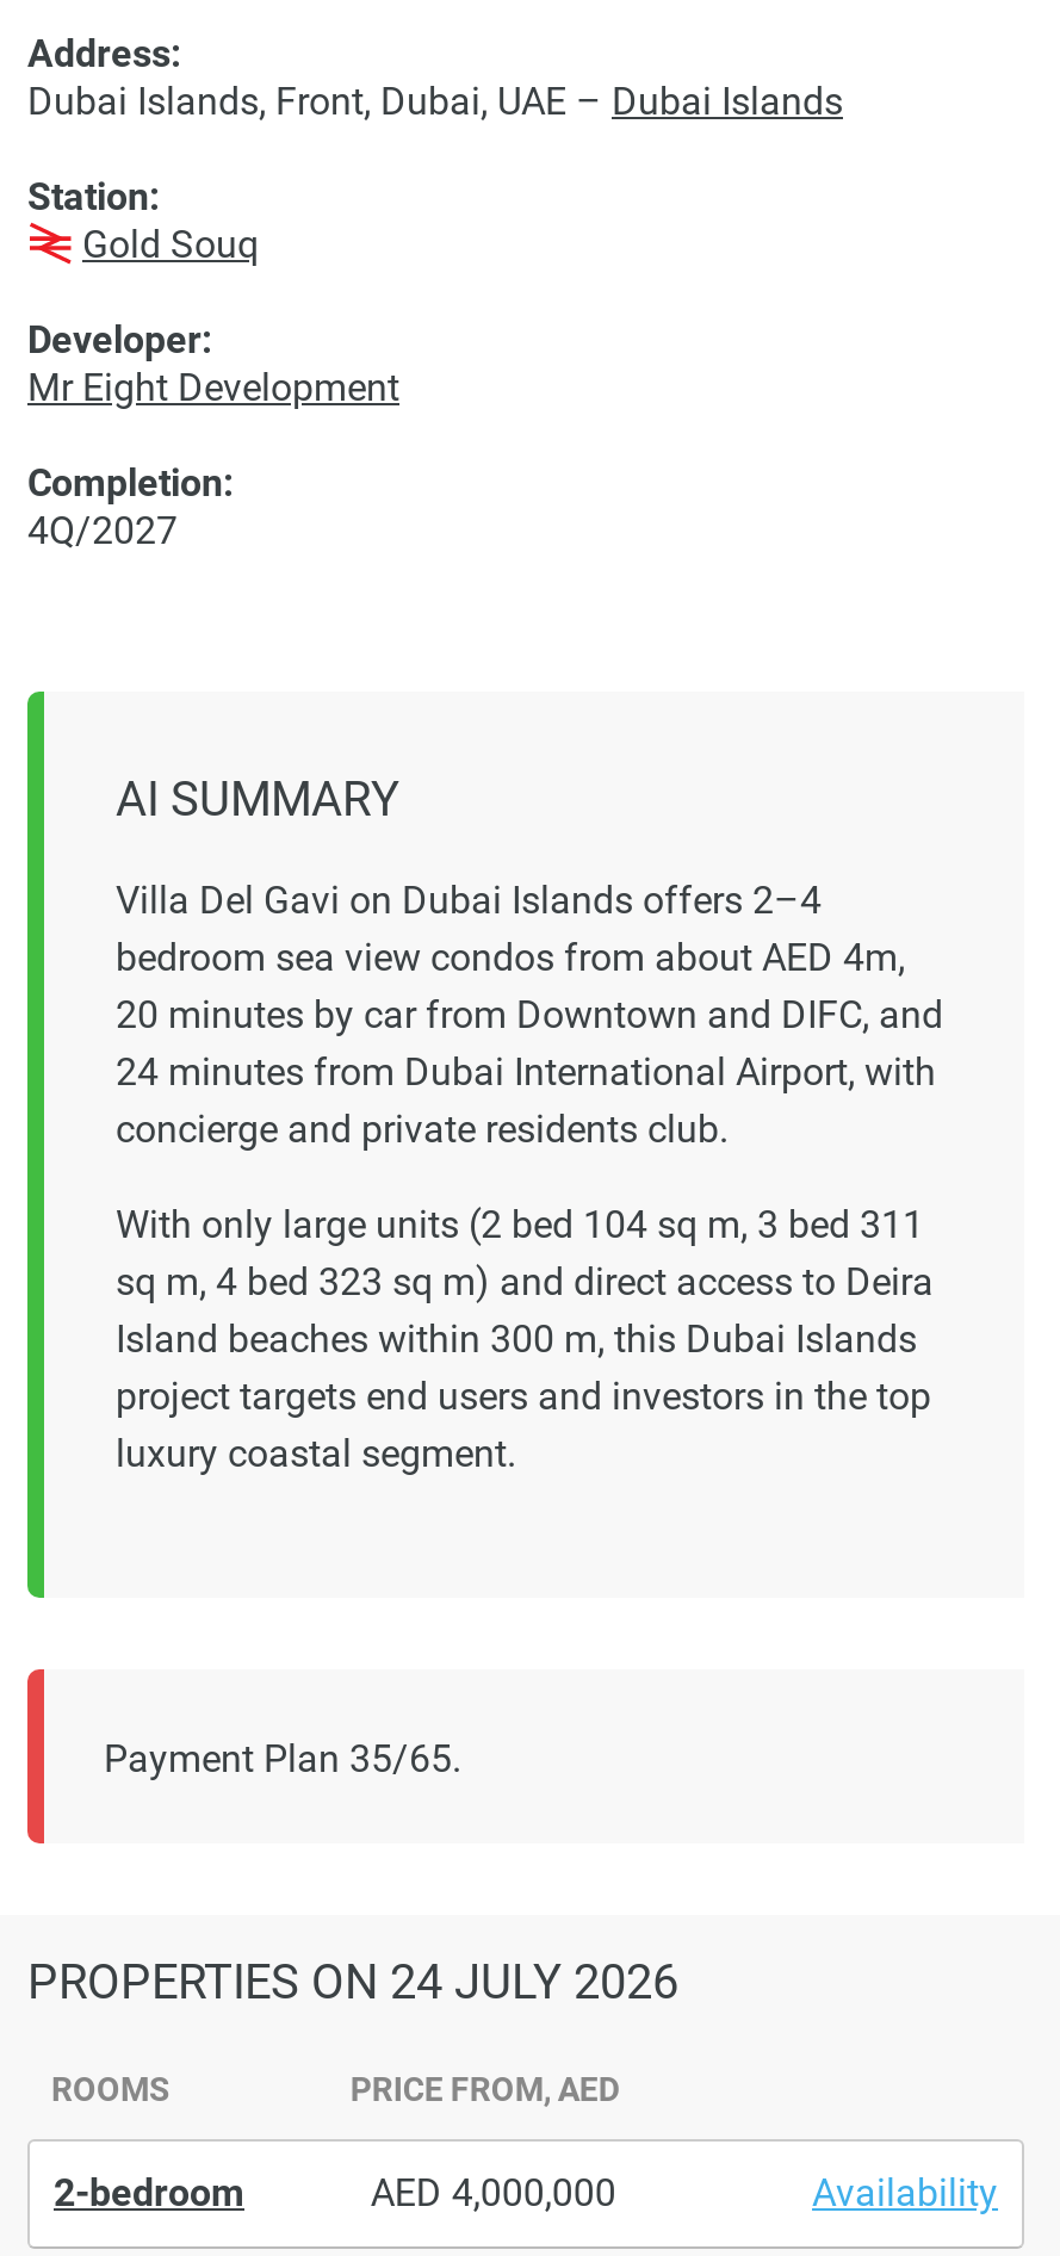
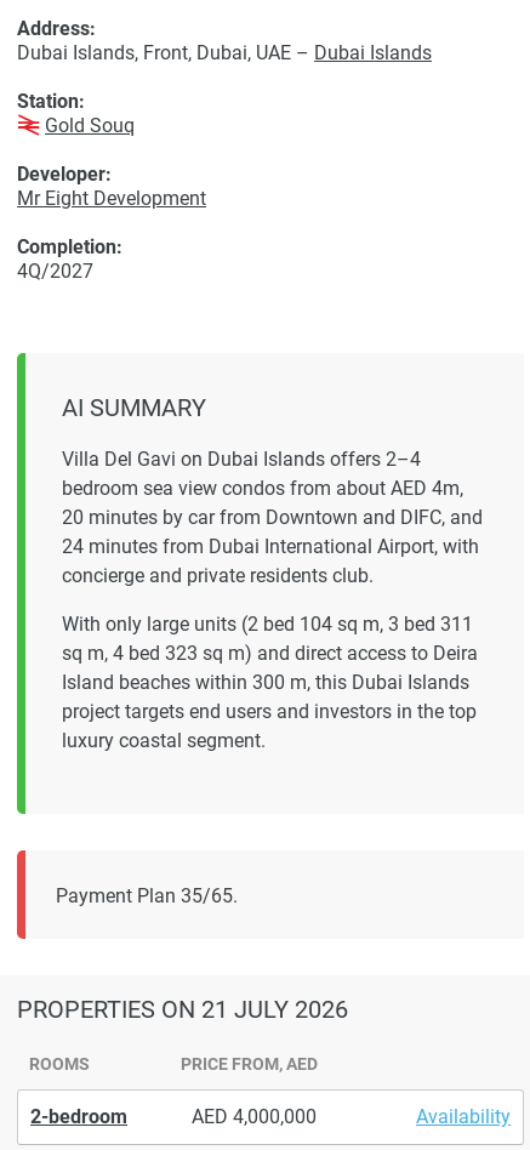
- PROPERTIES ON 24 JULY 2026
+ PROPERTIES ON 21 JULY 2026
